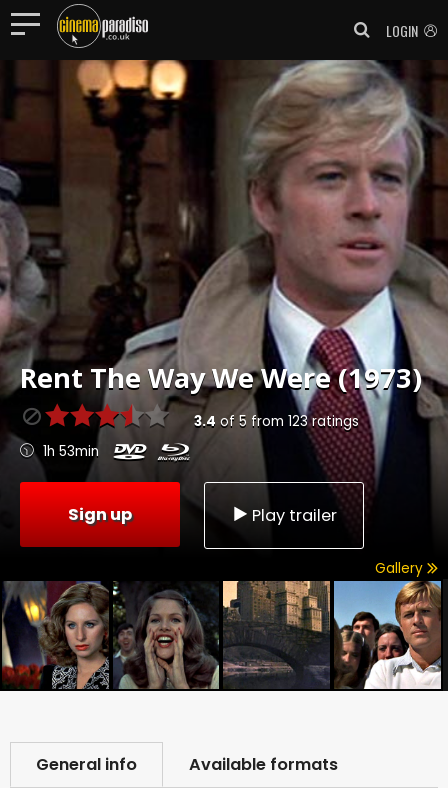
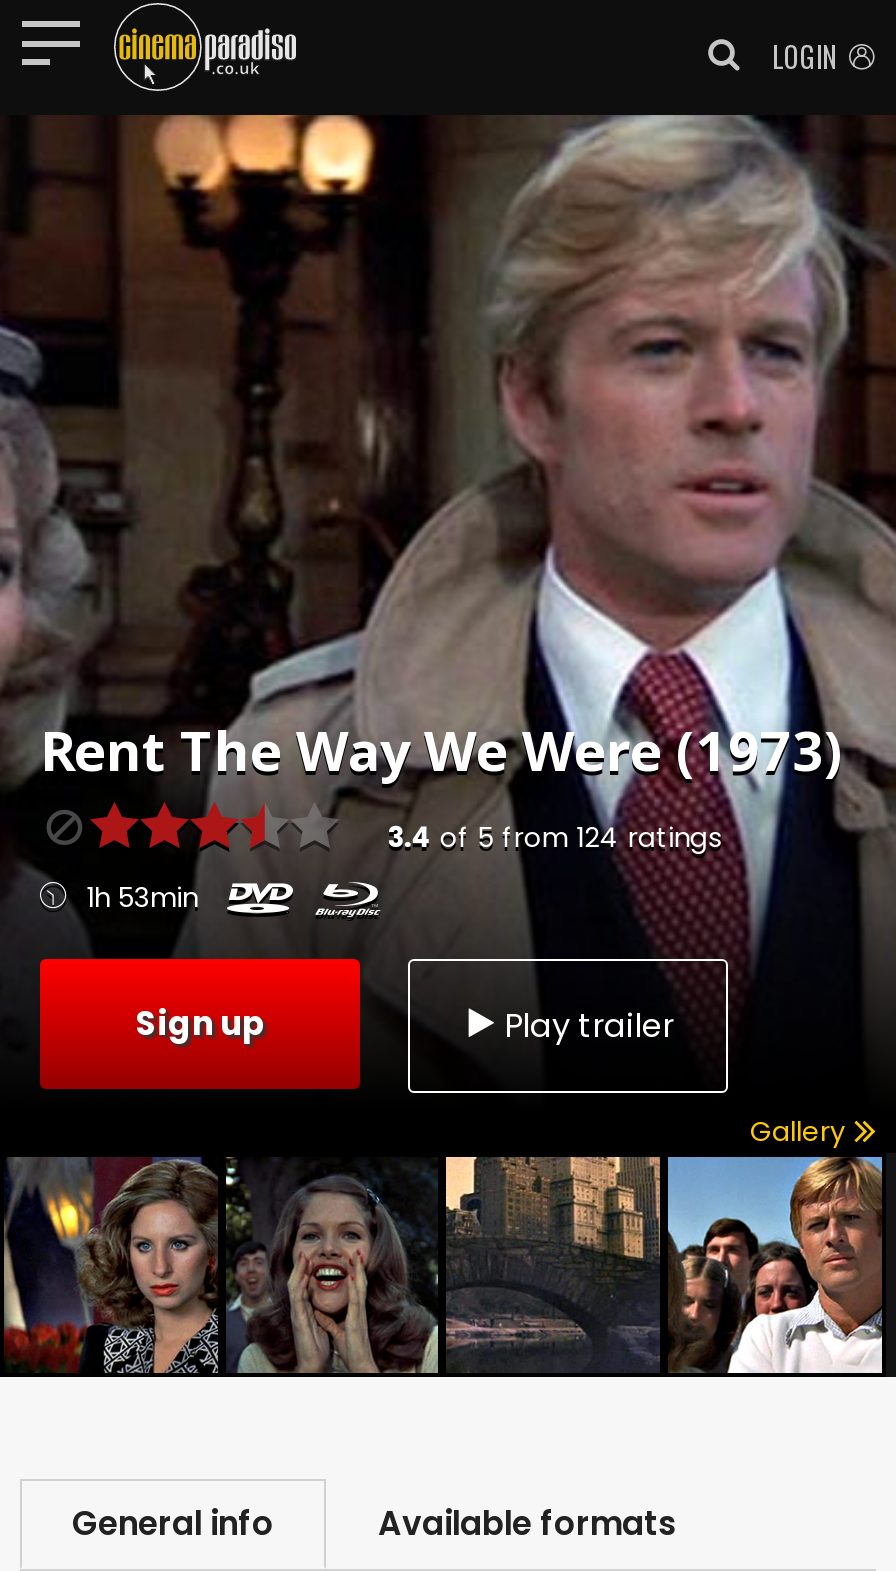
- 3.4 of 5 from 123 ratings
+ 3.4 of 5 from 124 ratings
